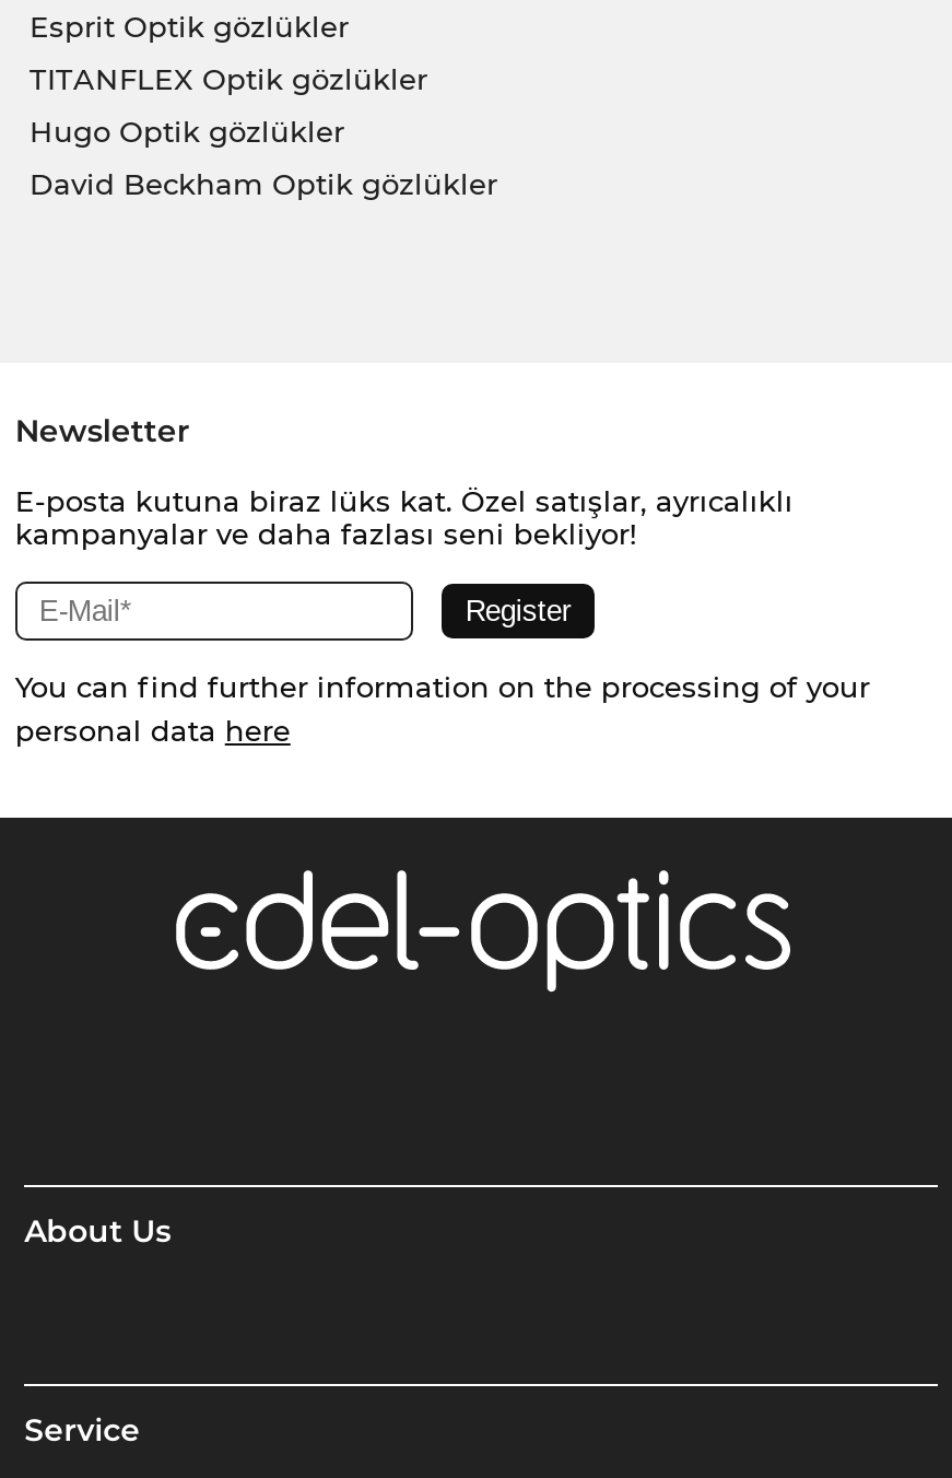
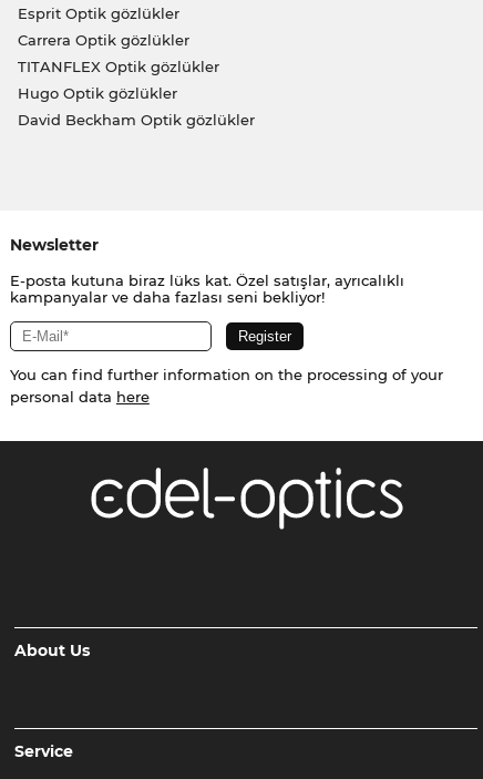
+ Carrera Optik gözlükler
